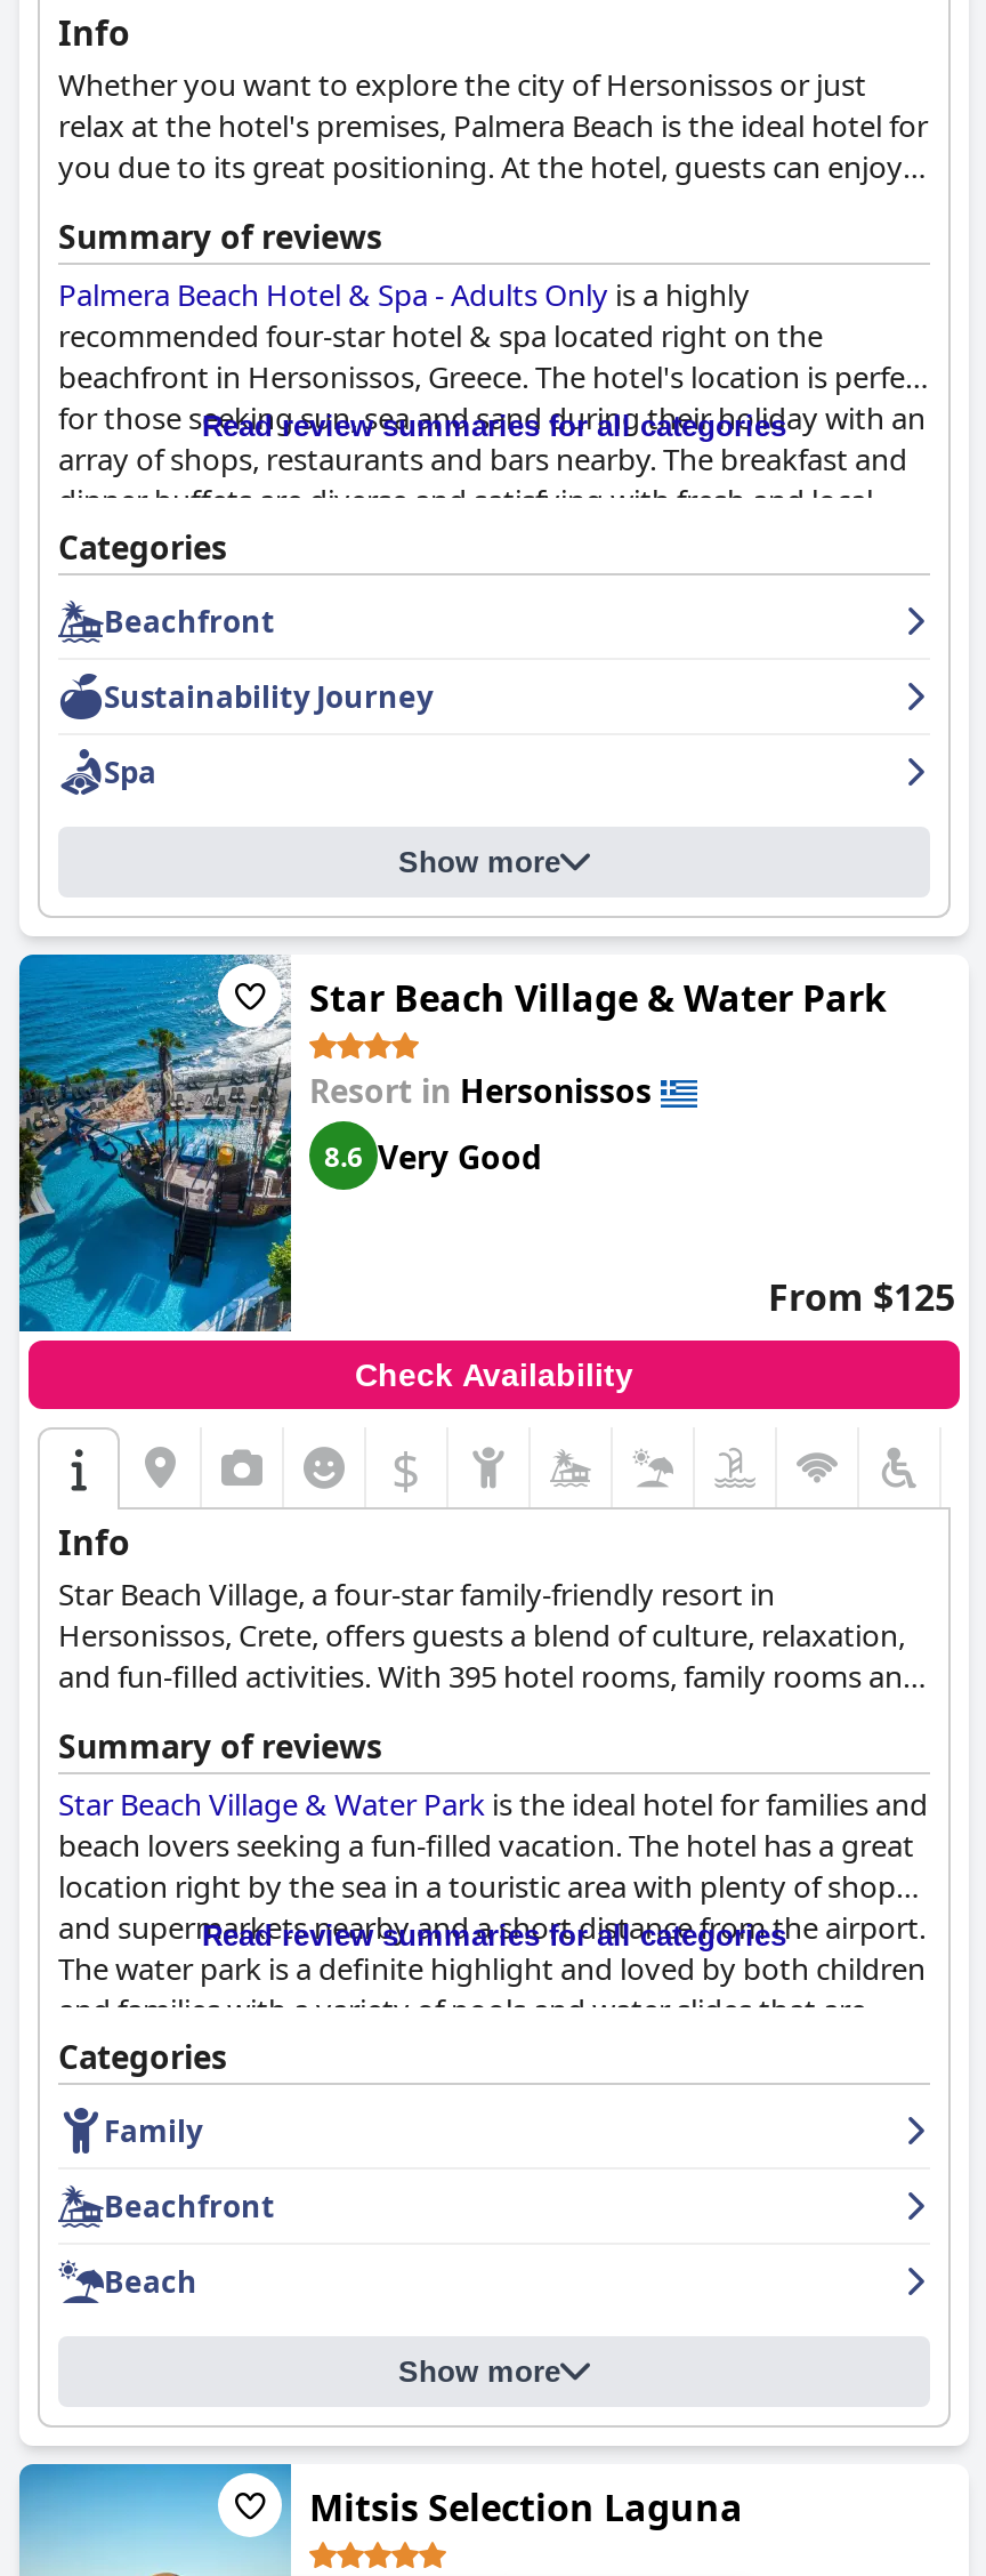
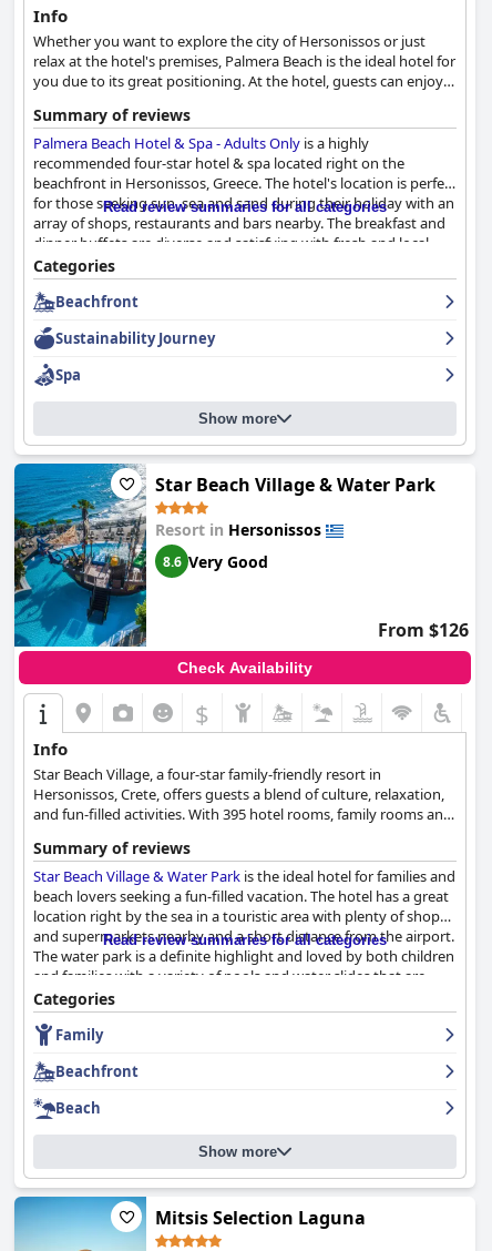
- From $125
+ From $126
